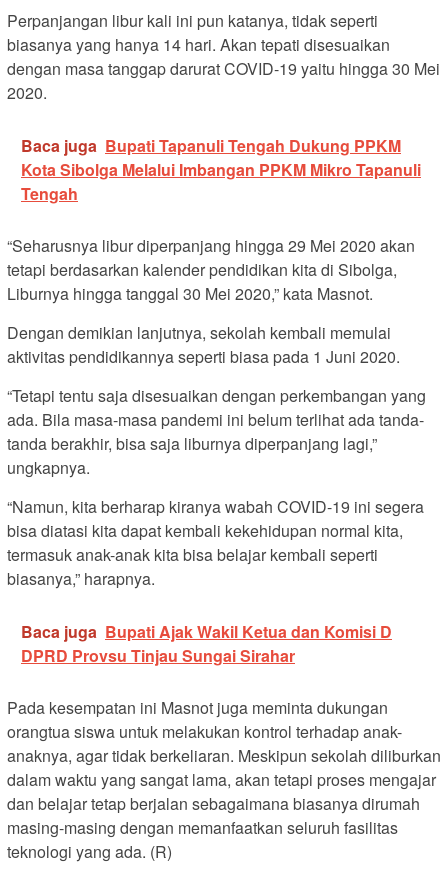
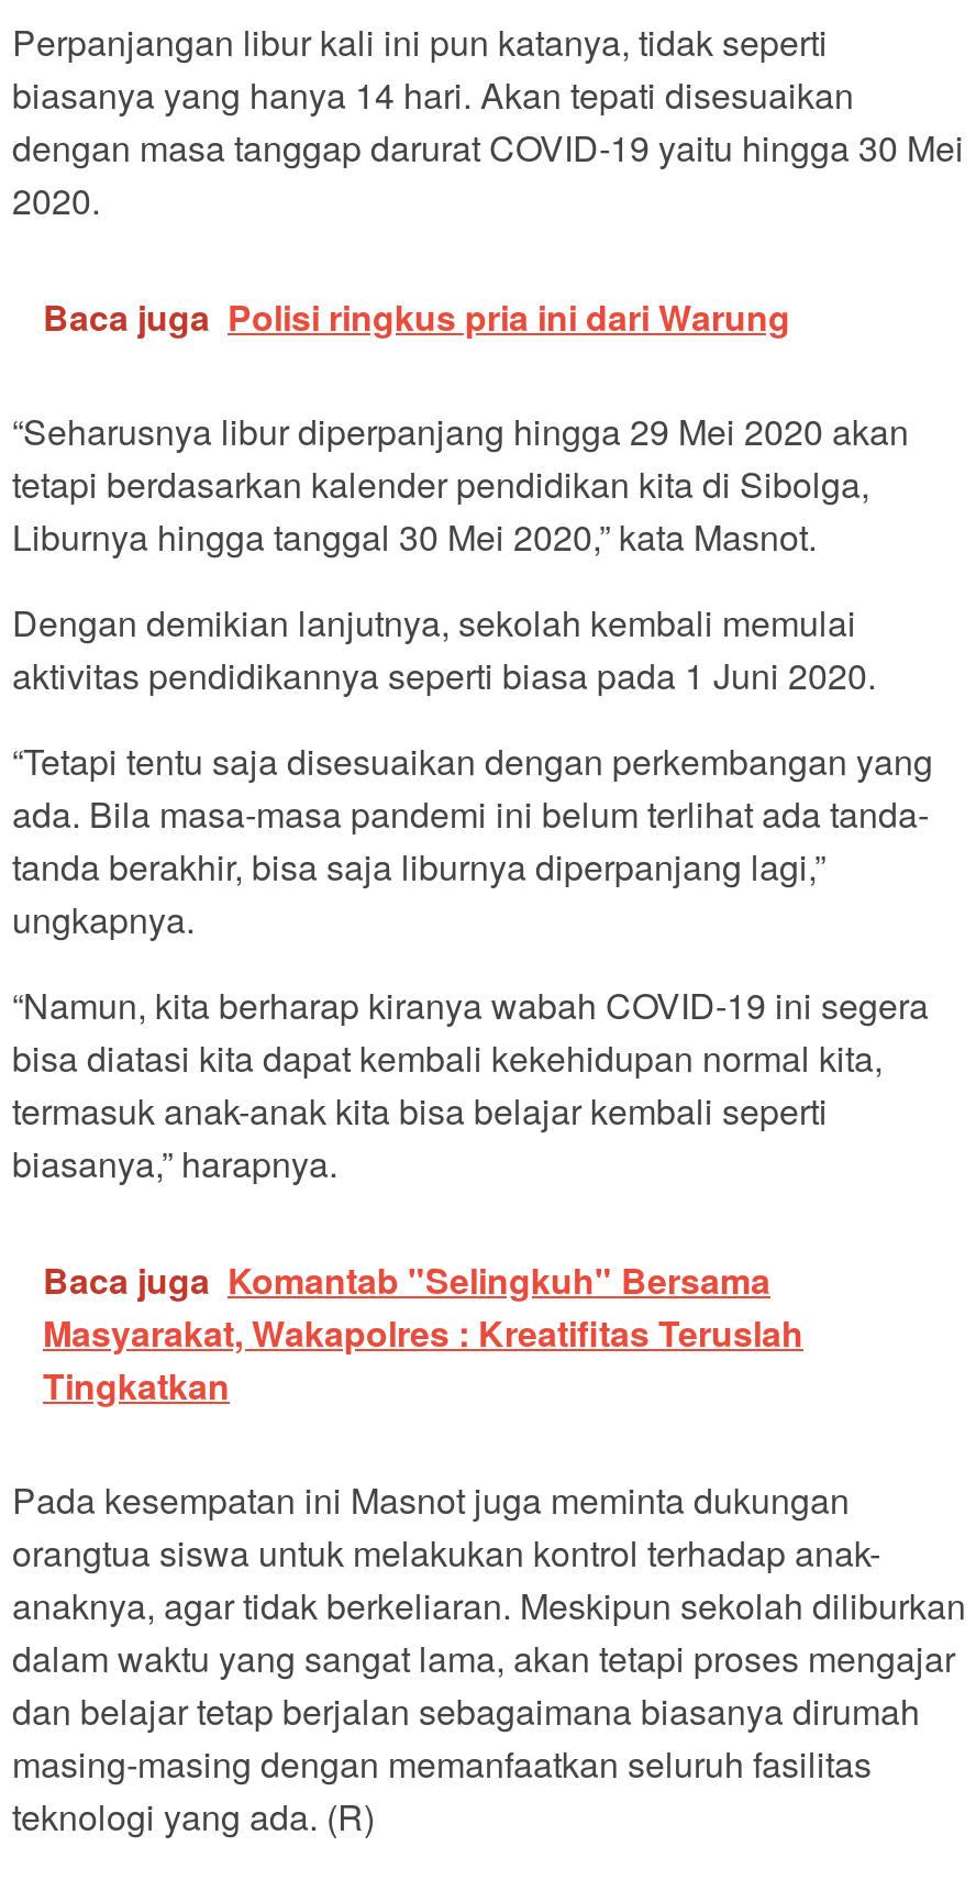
- Baca juga Bupati Tapanuli Tengah Dukung PPKM
- Kota Sibolga Melalui Imbangan PPKM Mikro Tapanuli
- Tengah
+ Baca juga Polisi ringkus pria ini dari Warung

moved up: “Seharusnya libur diperpanjang hingga 29 Mei 2020 akan | tetapi berdasarkan kalender pendidikan kita di Sibolga, | Liburnya hingga tanggal 30 Mei 2020,” kata Masnot. | ... | termasuk anak-anak kita bisa belajar kembali seperti | biasanya,” harapnya.

- Baca juga Bupati Ajak Wakil Ketua dan Komisi D
- DPRD Provsu Tinjau Sungai Sirahar
+ Baca juga Komantab "Selingkuh" Bersama
+ Masyarakat, Wakapolres : Kreatifitas Teruslah
+ Tingkatkan
